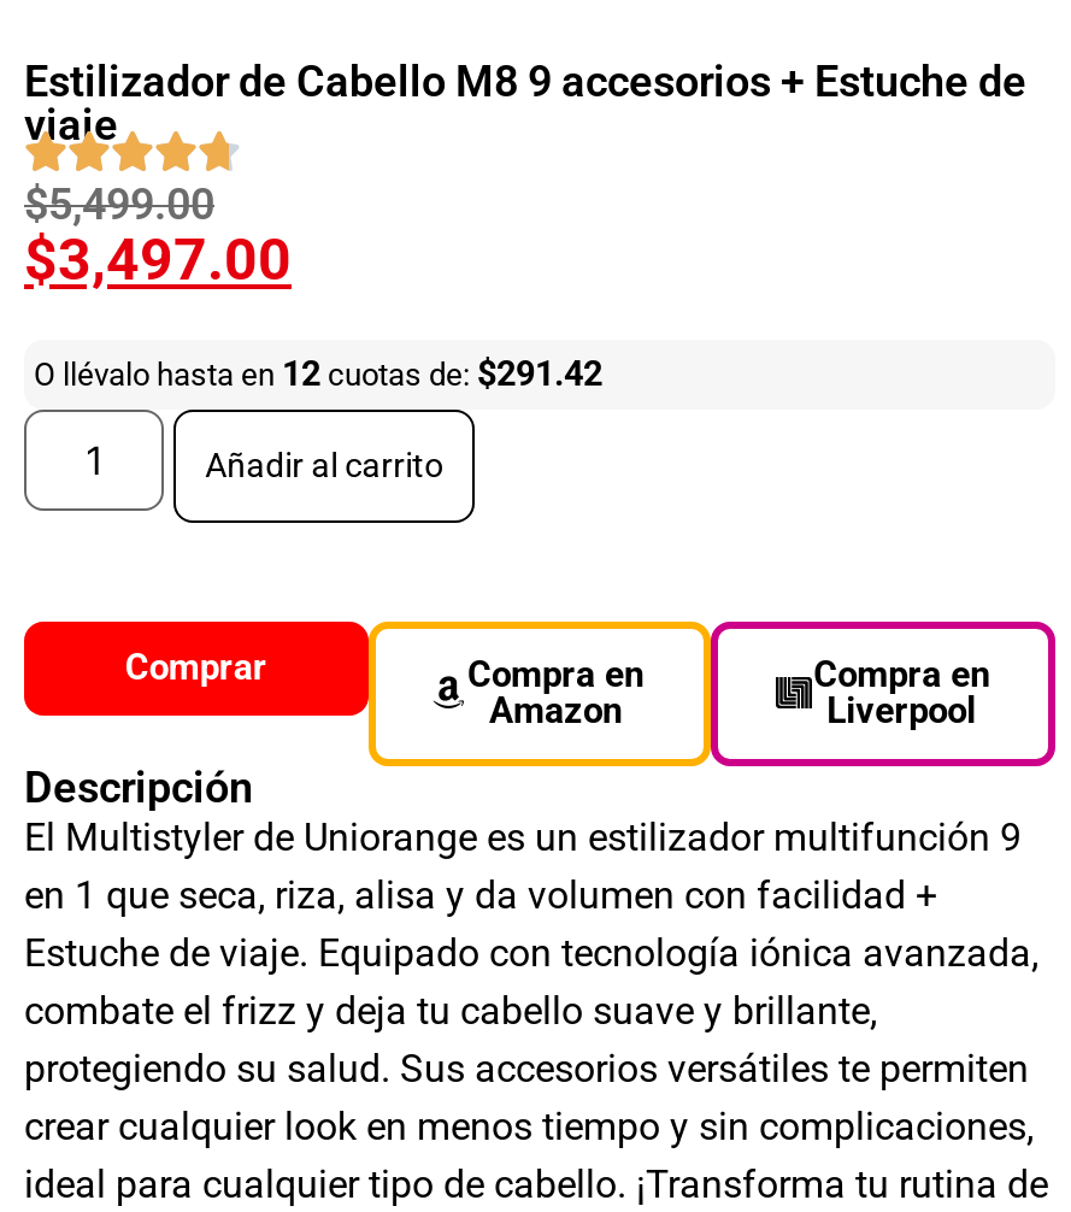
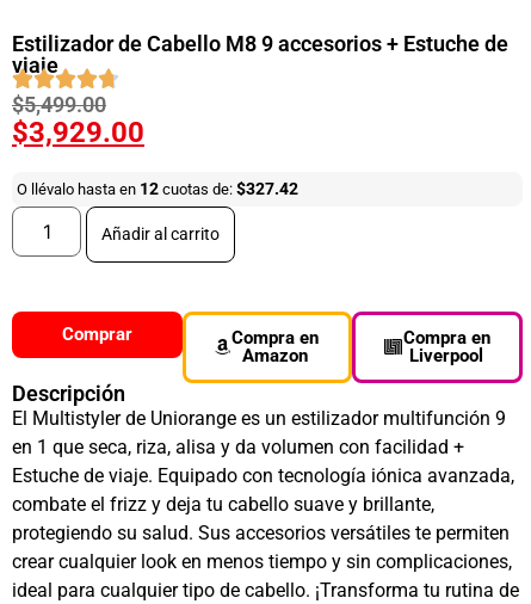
- $3,497.00
+ $3,929.00

- O llévalo hasta en 12 cuotas de: $291.42
+ O llévalo hasta en 12 cuotas de: $327.42
